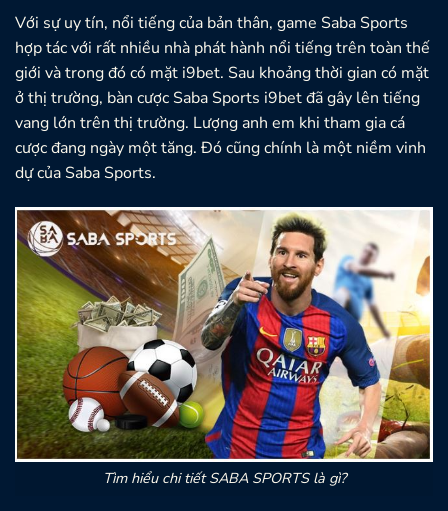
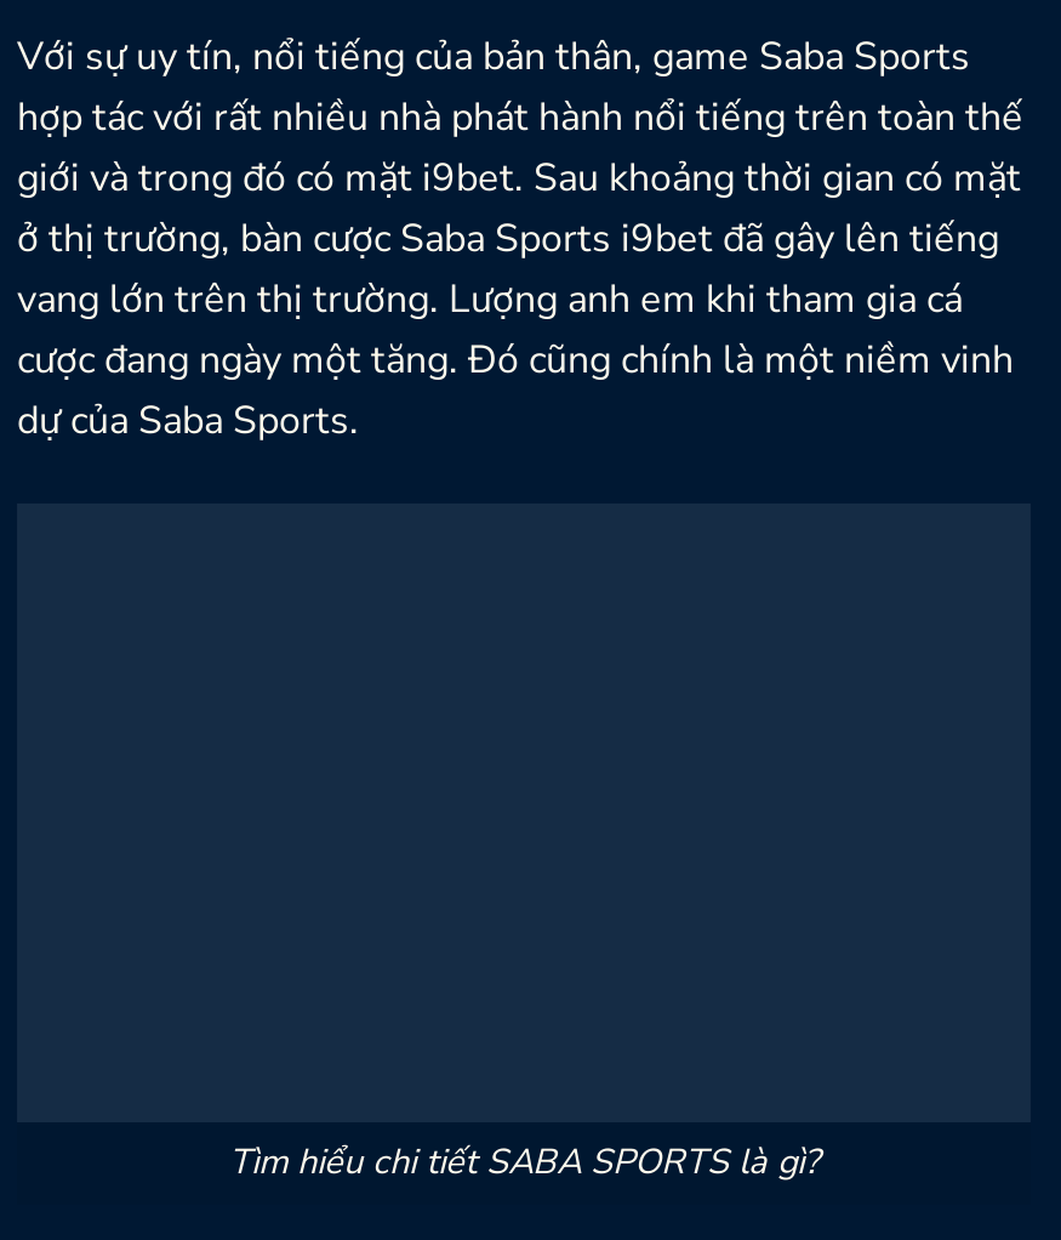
- [image]
